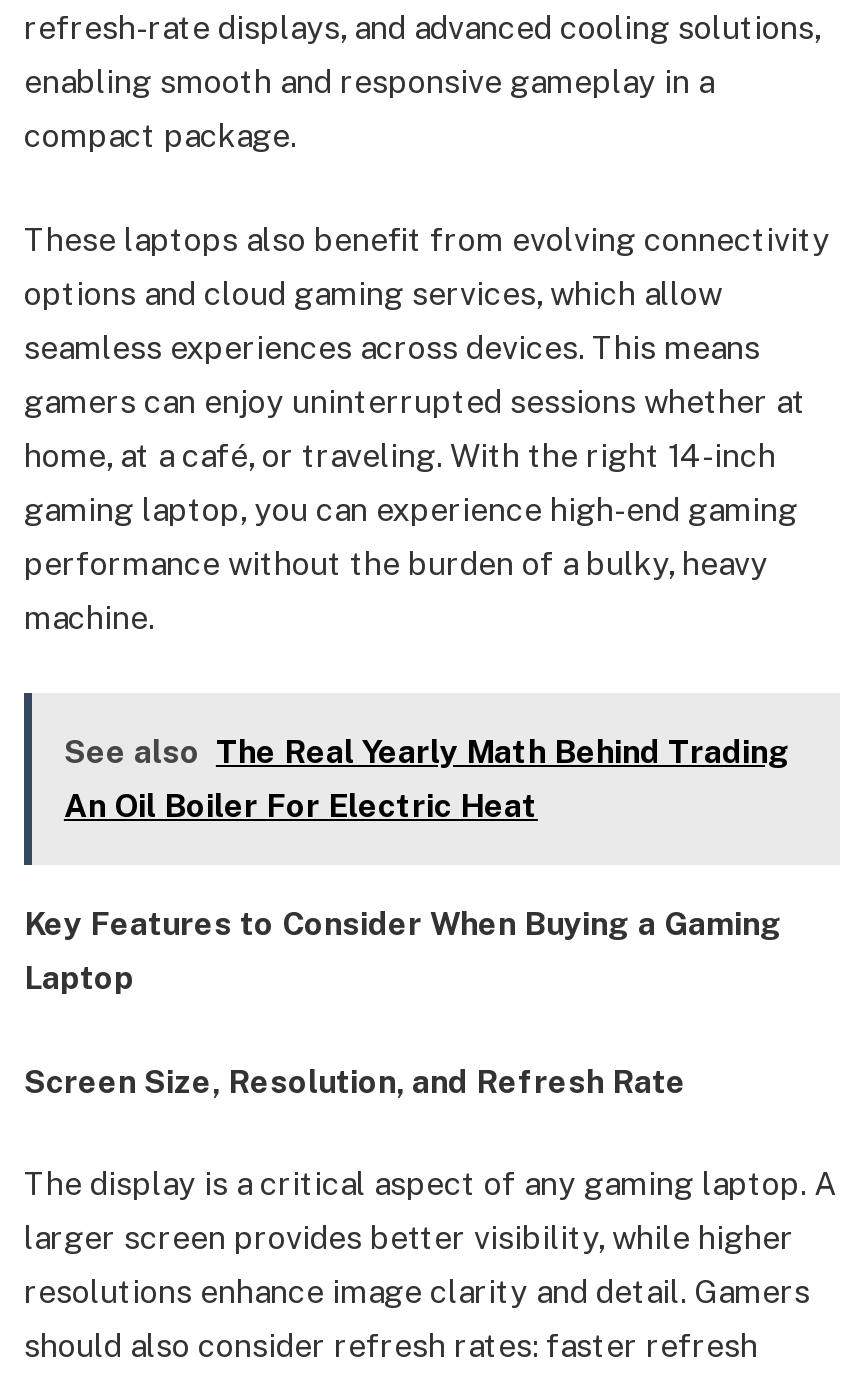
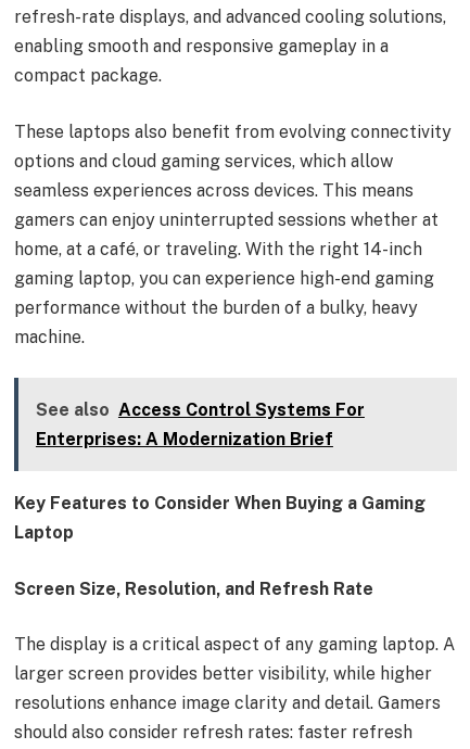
- See also The Real Yearly Math Behind Trading
- An Oil Boiler For Electric Heat
+ See also Access Control Systems For
+ Enterprises: A Modernization Brief
